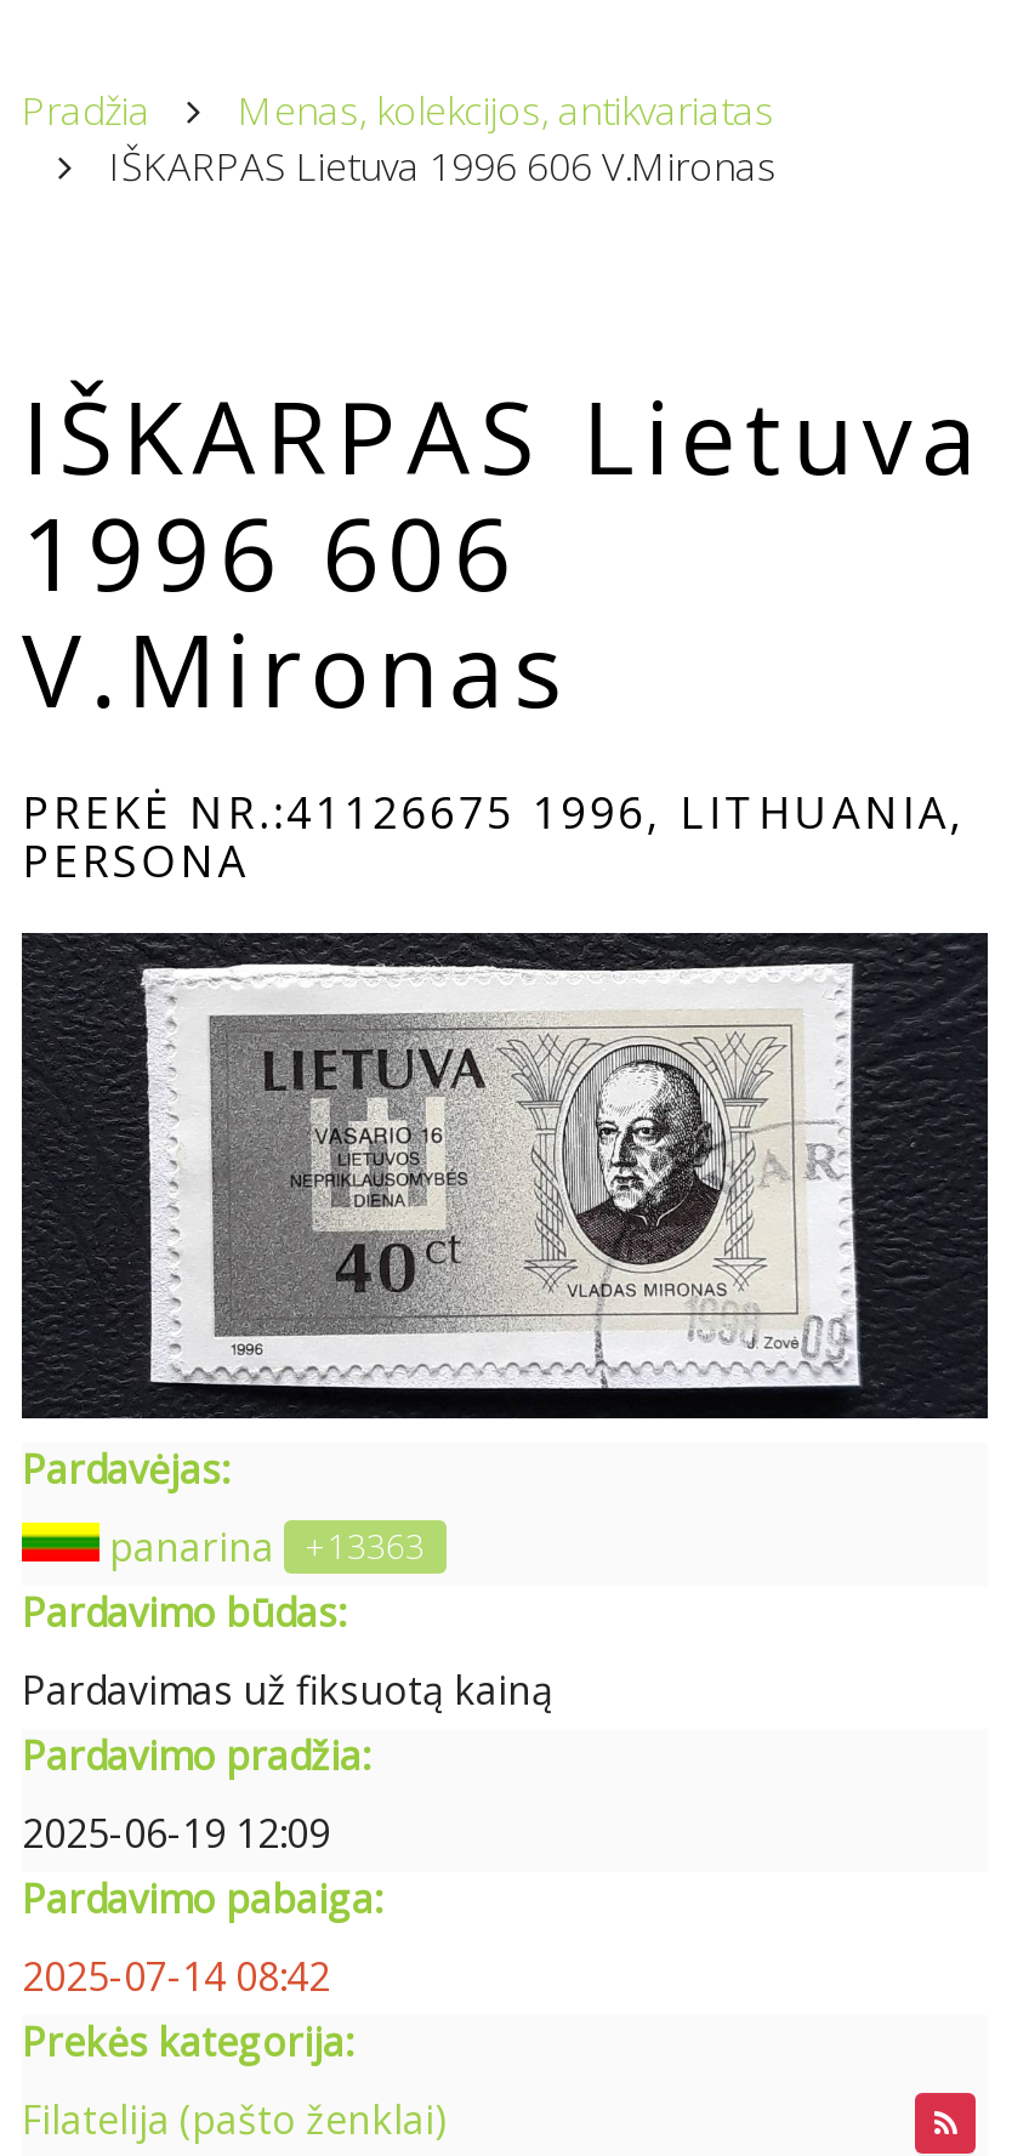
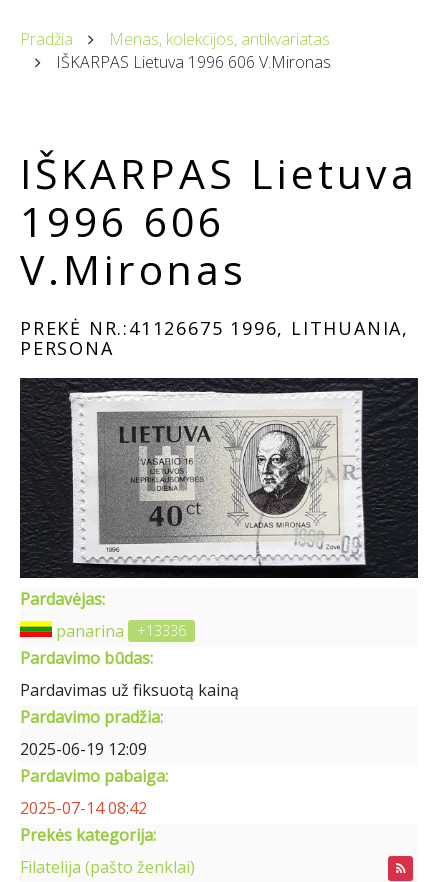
- panarina +13363
+ panarina +13336
